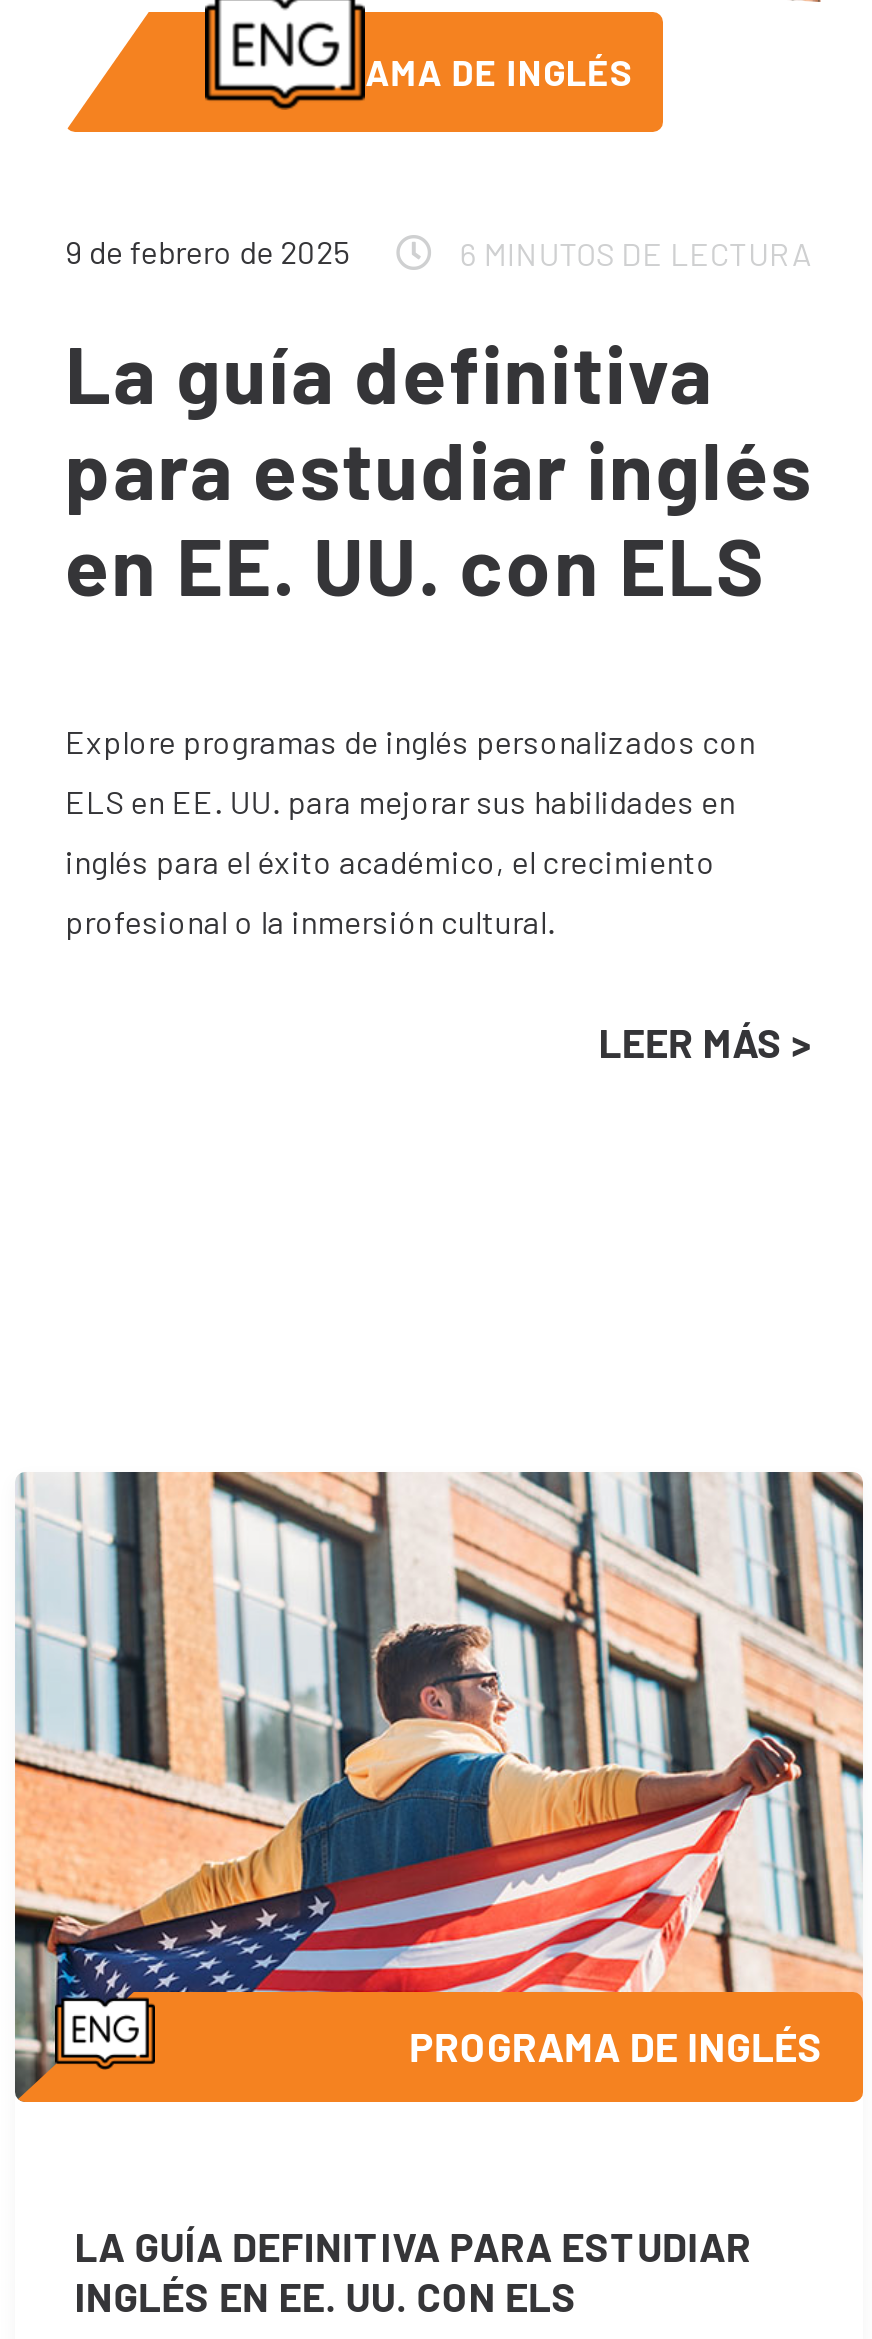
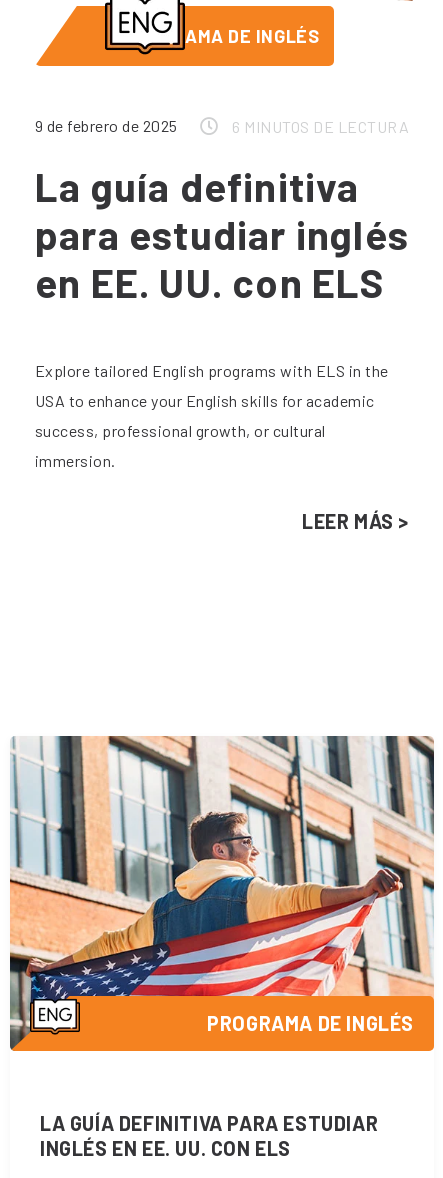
- Explore programas de inglés personalizados con
+ Explore tailored English programs with ELS in the

- ELS en EE. UU. para mejorar sus habilidades en
+ USA to enhance your English skills for academic

- inglés para el éxito académico, el crecimiento
+ success, professional growth, or cultural

- profesional o la inmersión cultural.
+ immersion.
